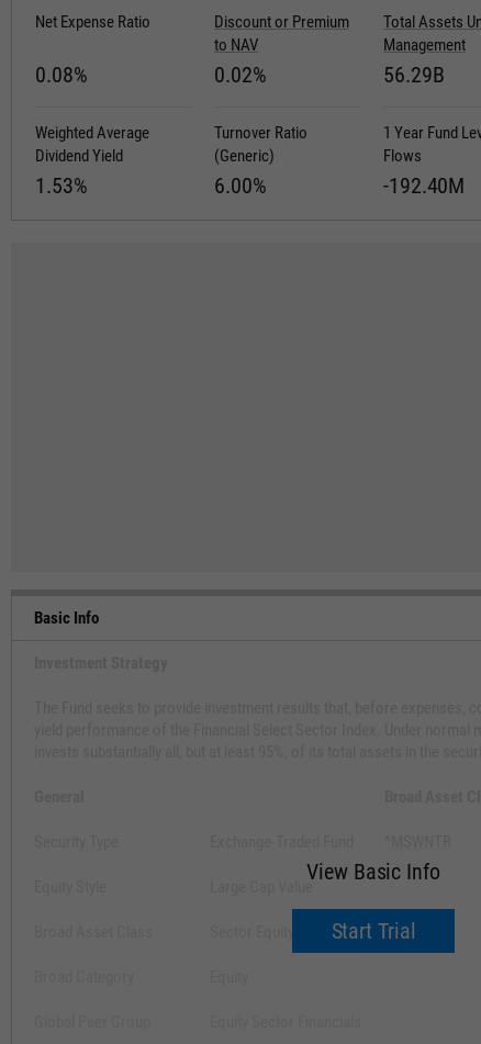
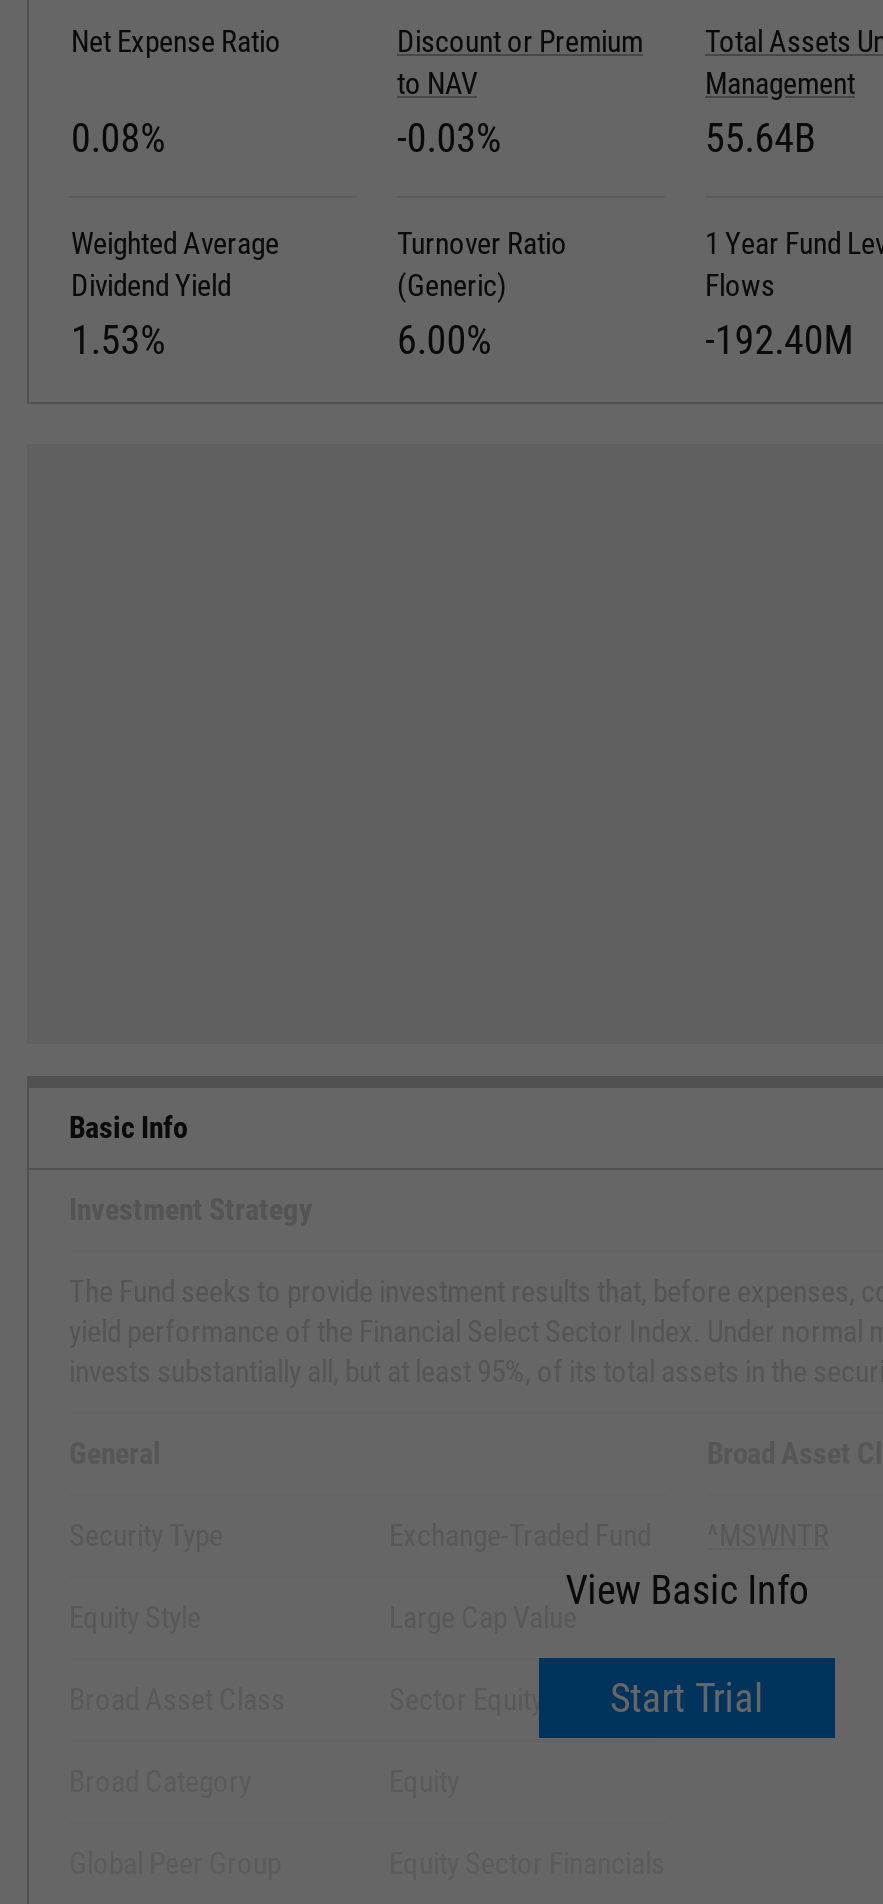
- 0.02%
- 56.29B
+ -0.03%
+ 55.64B
